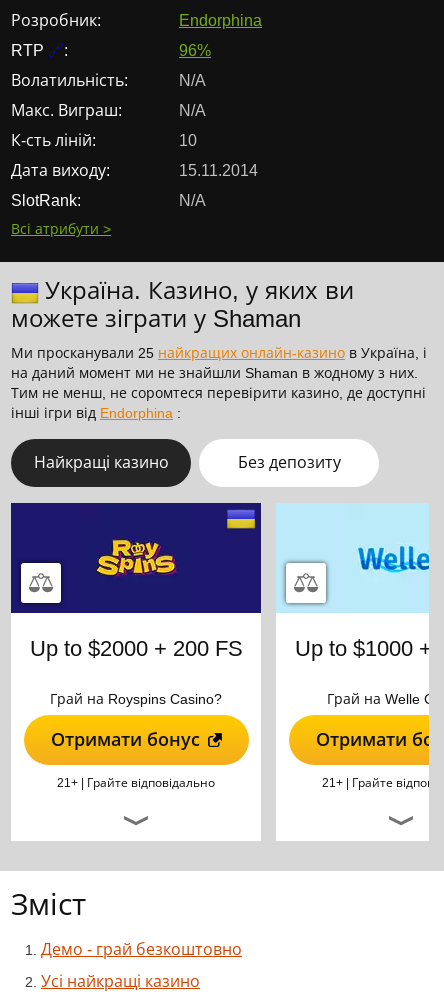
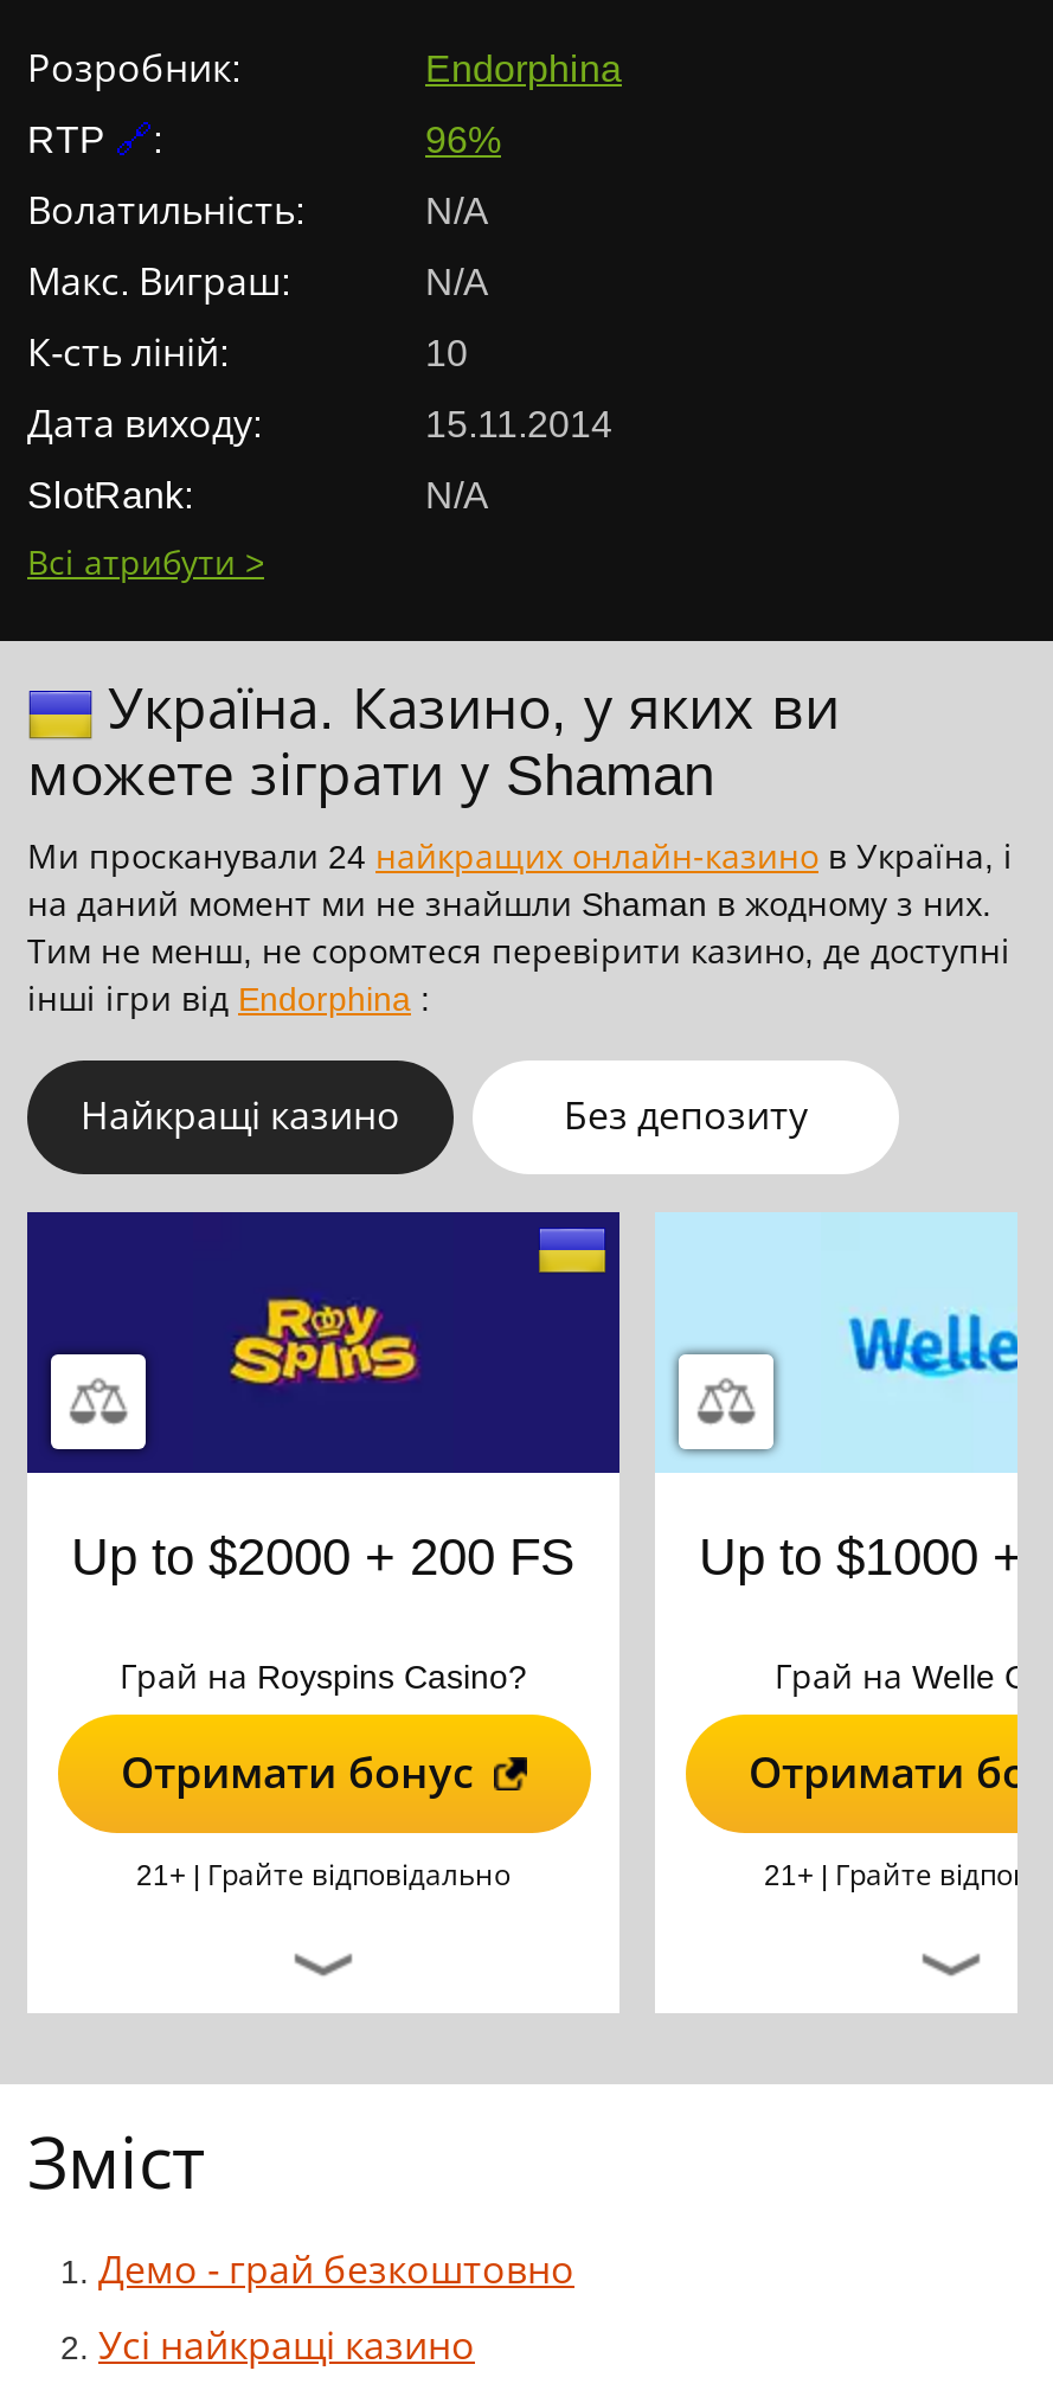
- Ми просканували 25 найкращих онлайн-казино в Україна, і
+ Ми просканували 24 найкращих онлайн-казино в Україна, і
